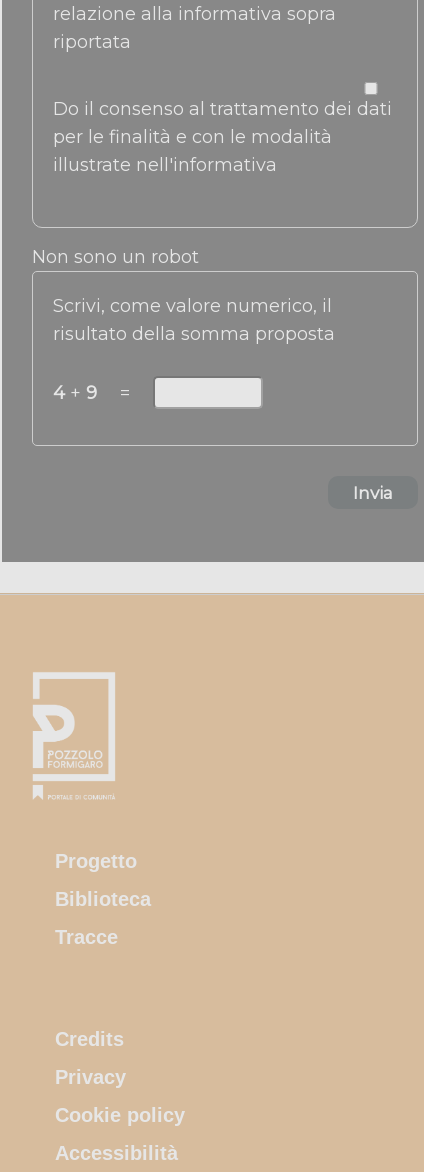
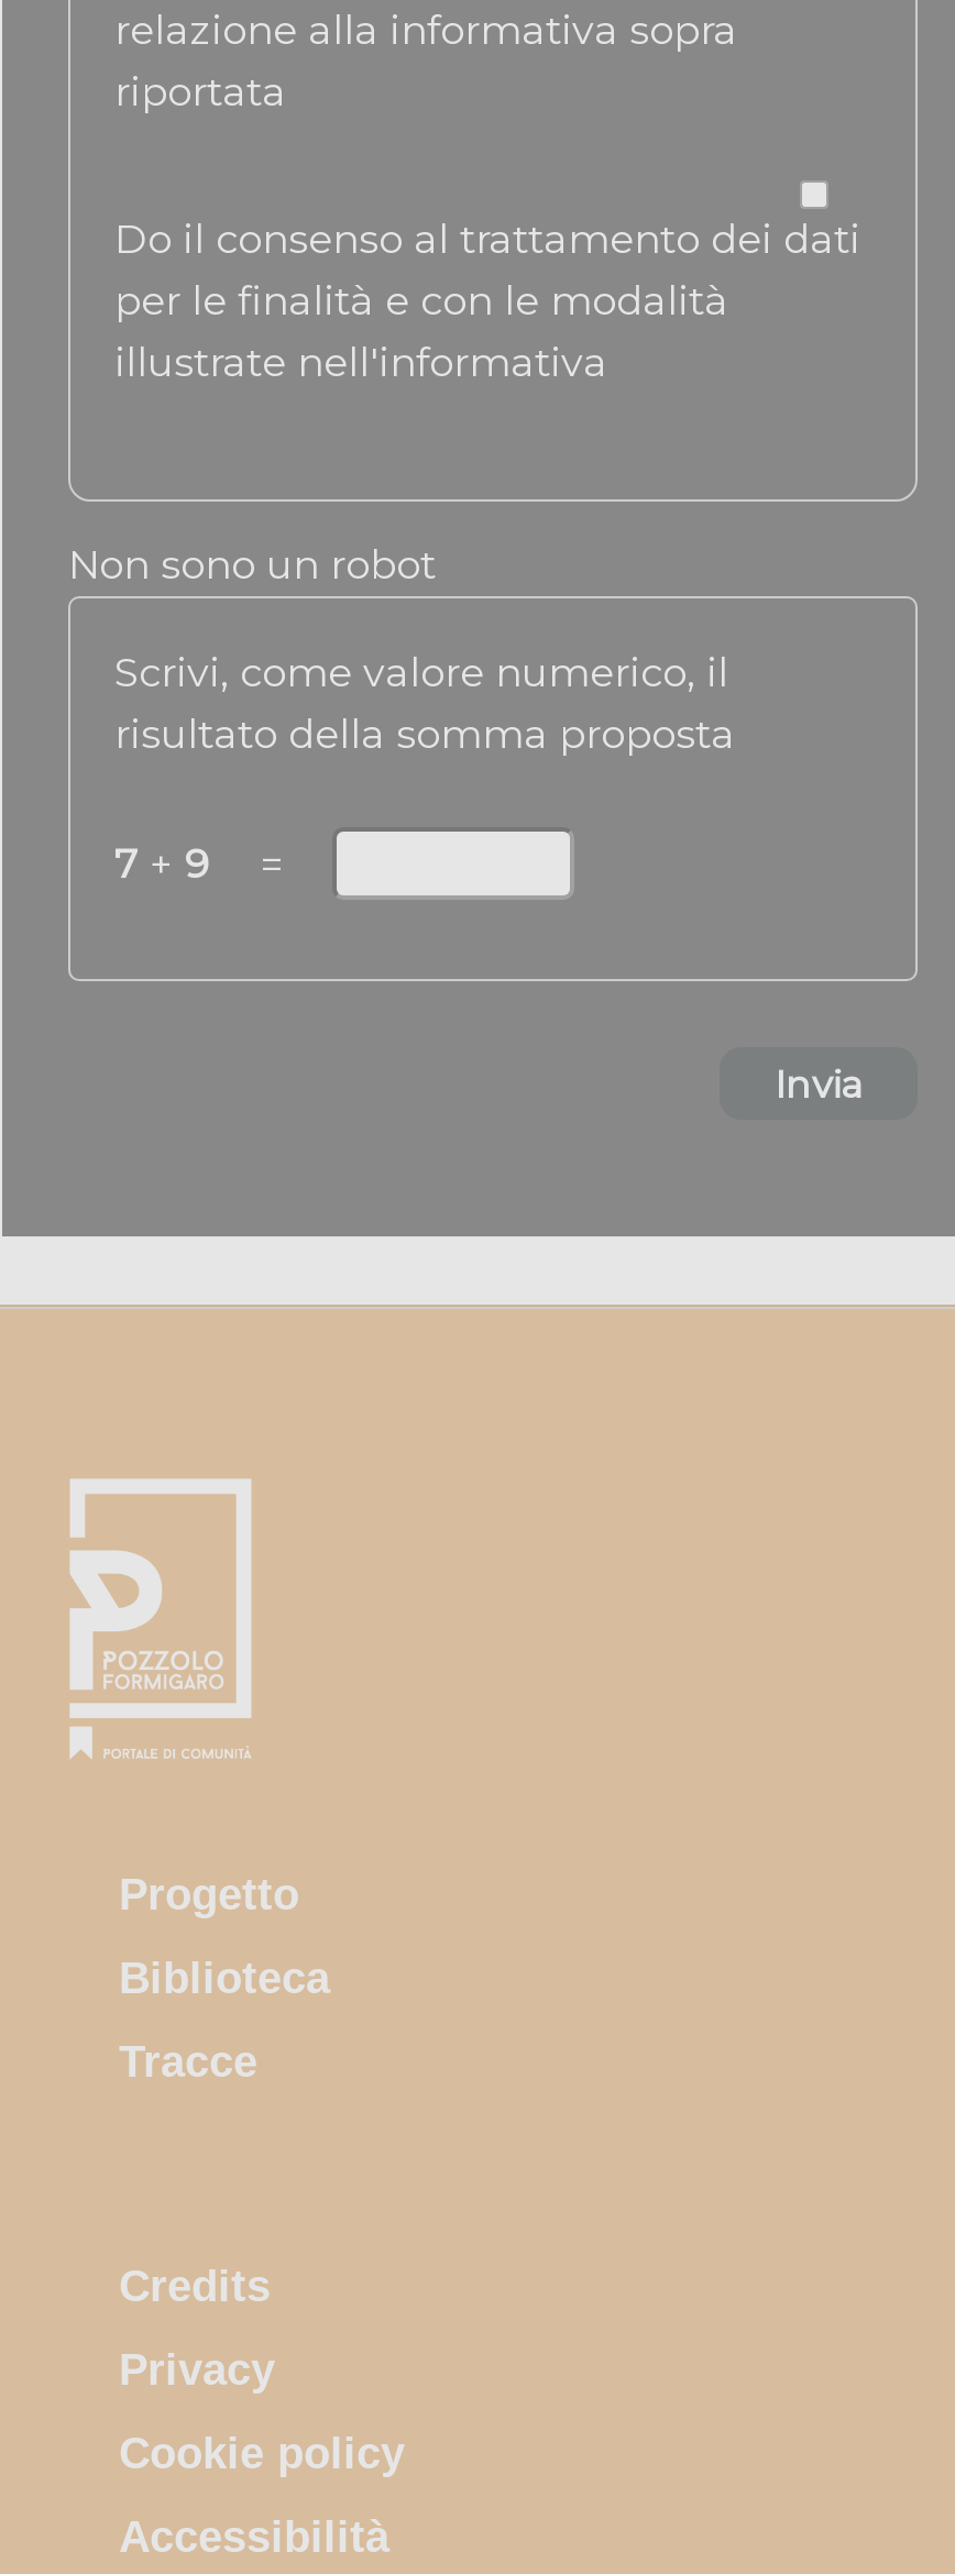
- 4 + 9 =
+ 7 + 9 =
